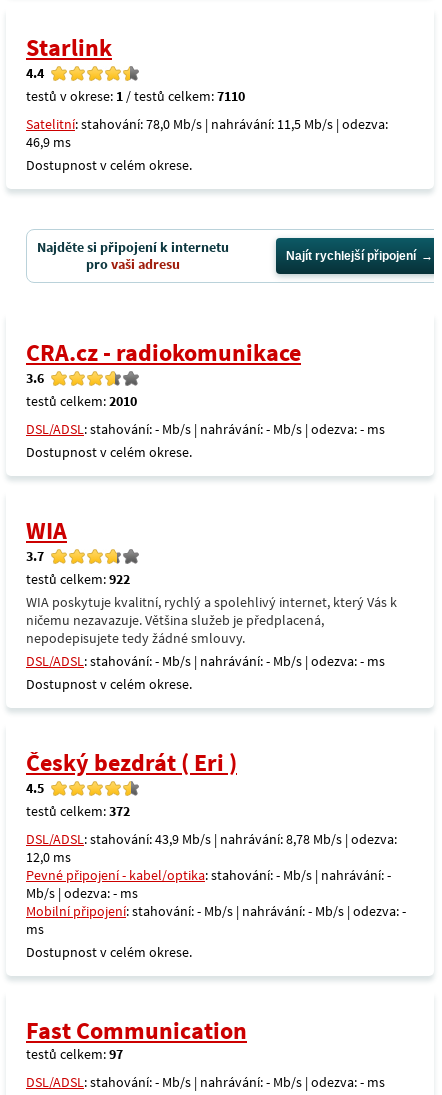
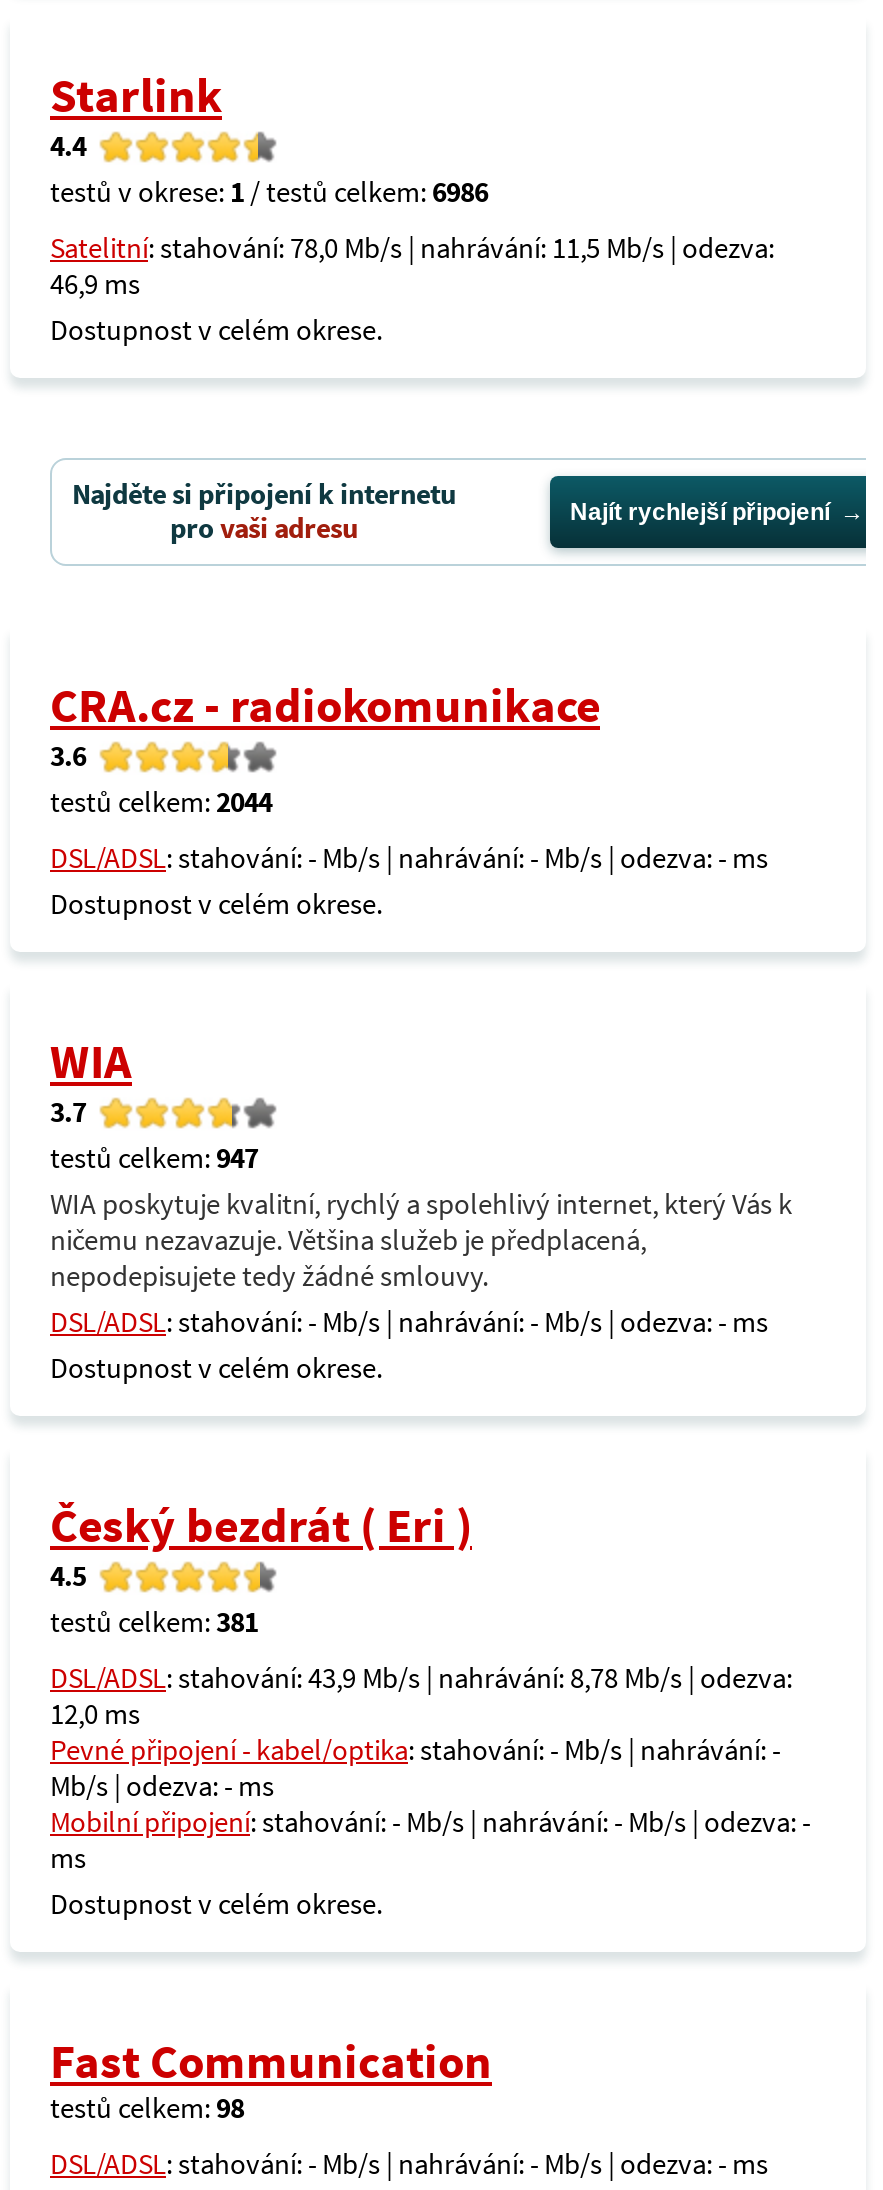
- testů v okrese: 1 / testů celkem: 7110
+ testů v okrese: 1 / testů celkem: 6986

- testů celkem: 2010
+ testů celkem: 2044

- testů celkem: 922
+ testů celkem: 947

- testů celkem: 372
+ testů celkem: 381

- testů celkem: 97
+ testů celkem: 98
